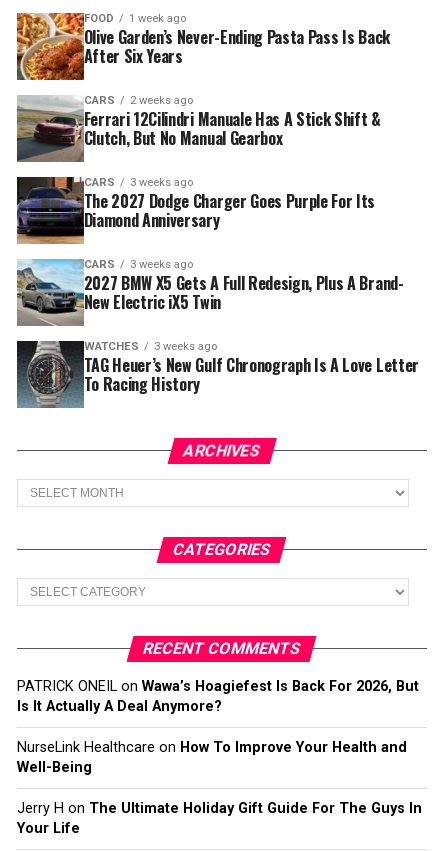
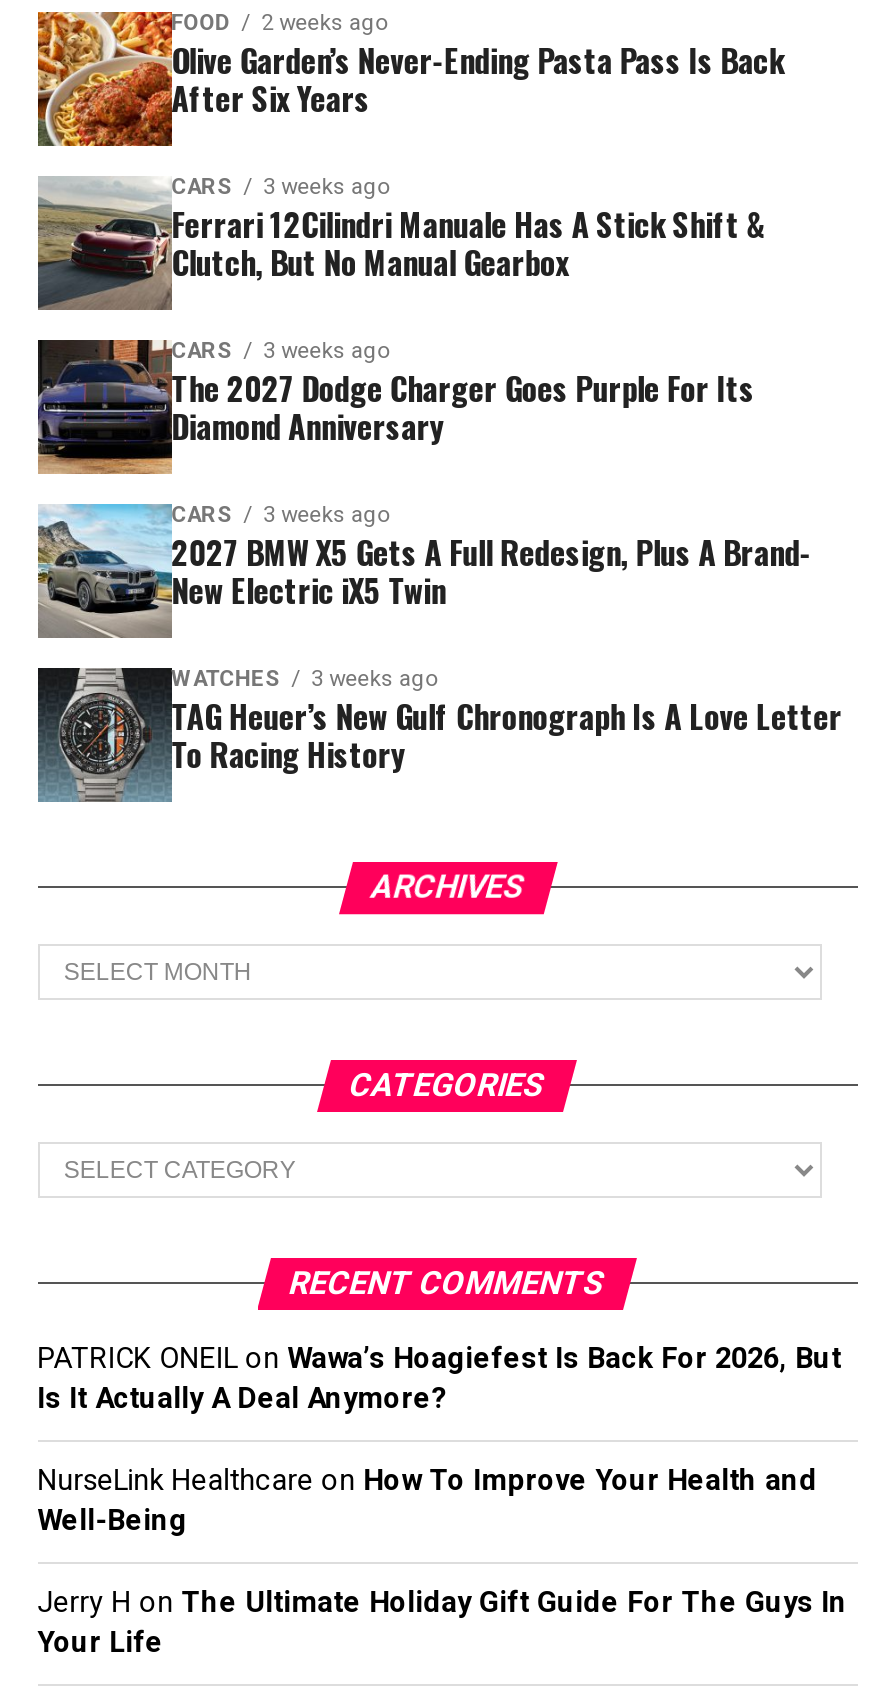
- FOOD 1 week ago
+ FOOD 2 weeks ago

- CARS 2 weeks ago
+ CARS 3 weeks ago
